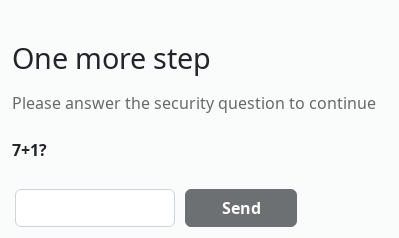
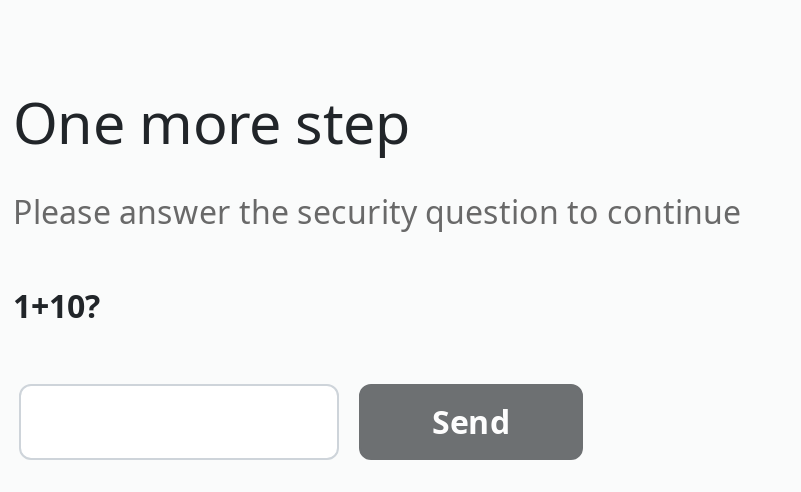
- 7+1?
+ 1+10?
